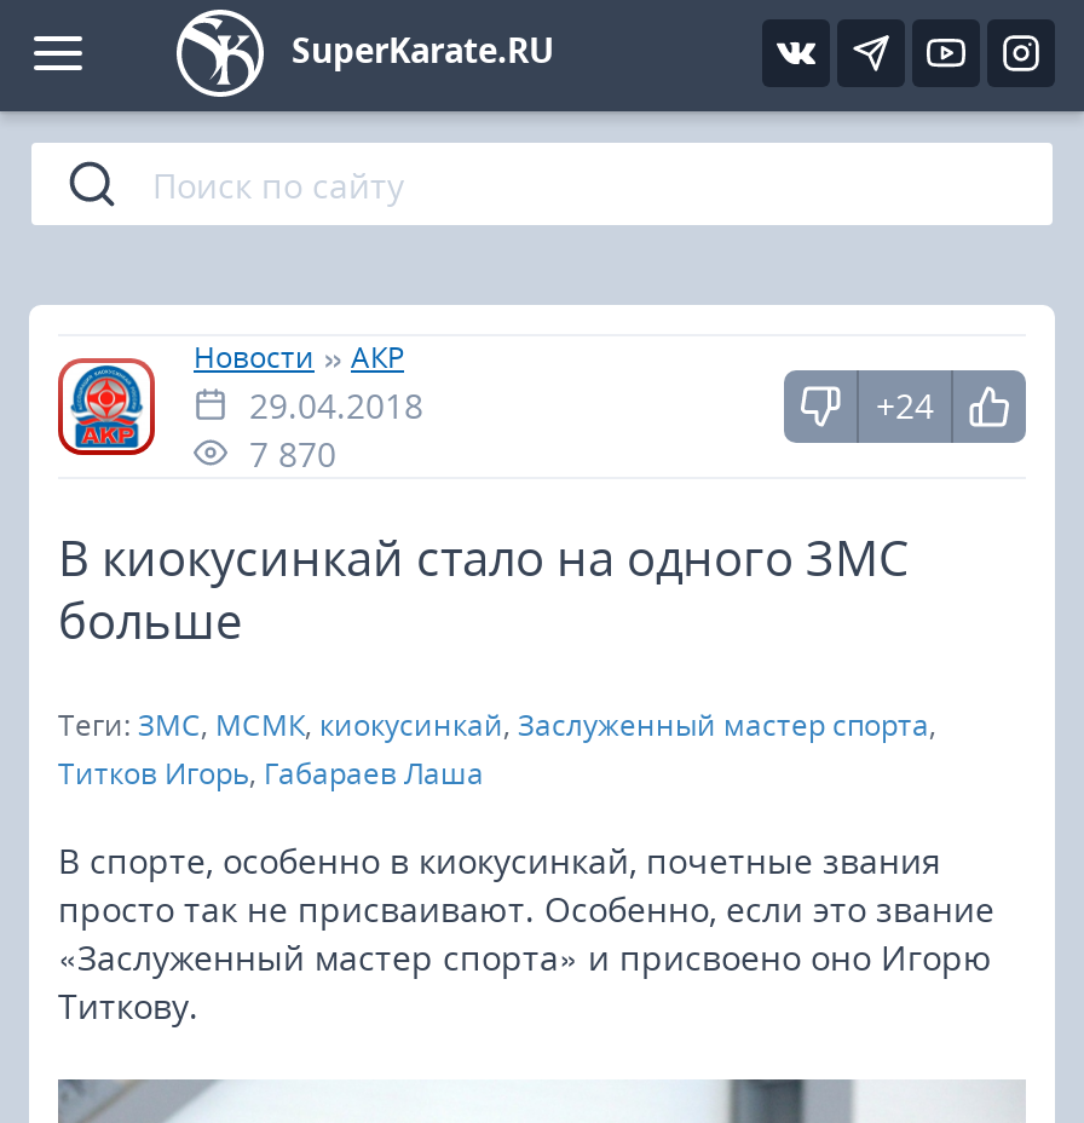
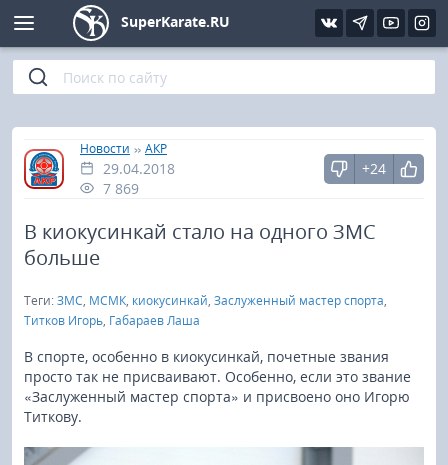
- 7 870
+ 7 869
